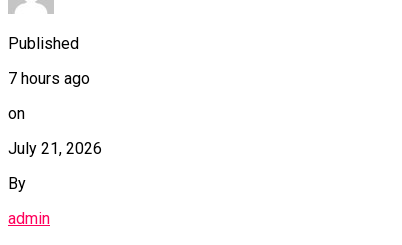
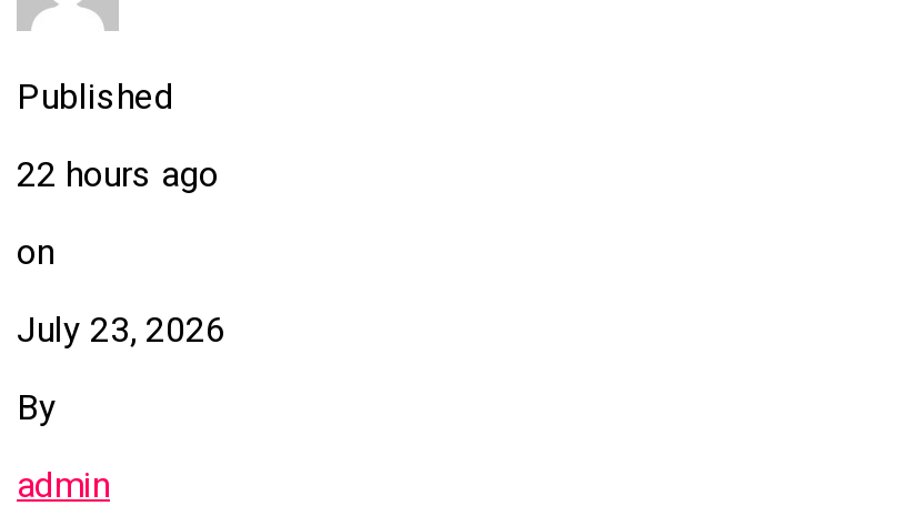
- 7 hours ago
+ 22 hours ago

- July 21, 2026
+ July 23, 2026
